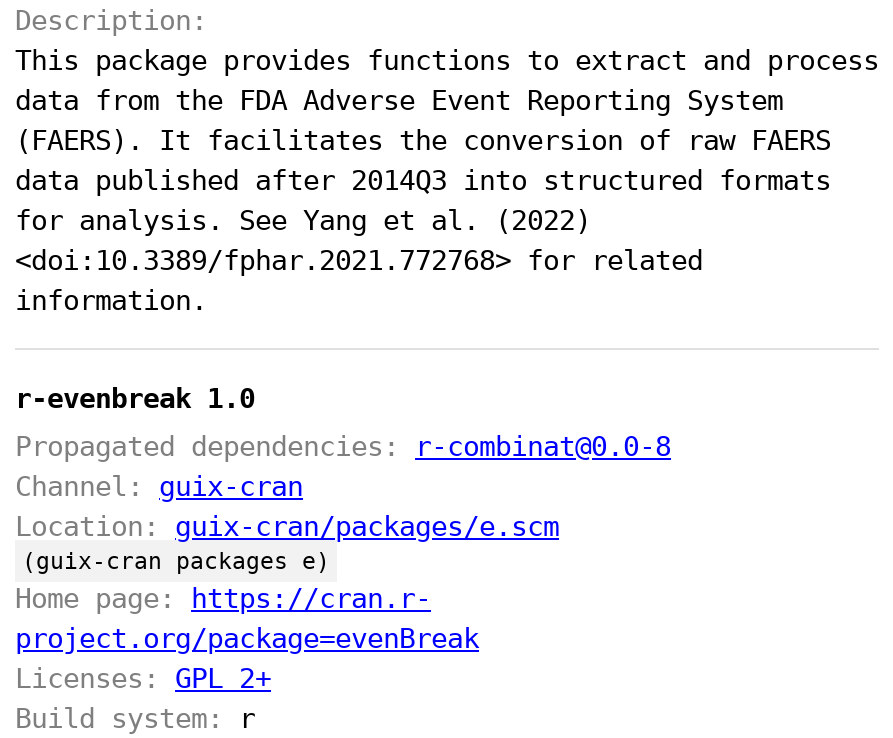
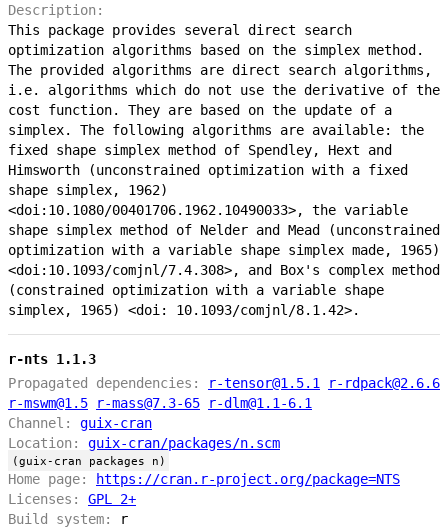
- This package provides functions to extract and process
- data from the FDA Adverse Event Reporting System
- (FAERS). It facilitates the conversion of raw FAERS
- data published after 2014Q3 into structured formats
- for analysis. See Yang et al. (2022)
- <doi:10.3389/fphar.2021.772768> for related
- information.
+ This package provides several direct search
+ optimization algorithms based on the simplex method.
+ The provided algorithms are direct search algorithms,
+ i.e. algorithms which do not use the derivative of the
+ cost function. They are based on the update of a
+ simplex. The following algorithms are available: the
+ fixed shape simplex method of Spendley, Hext and
+ Himsworth (unconstrained optimization with a fixed
+ shape simplex, 1962)
+ <doi:10.1080/00401706.1962.10490033>, the variable
+ shape simplex method of Nelder and Mead (unconstrained
+ optimization with a variable shape simplex made, 1965)
+ <doi:10.1093/comjnl/7.4.308>, and Box's complex method
+ (constrained optimization with a variable shape
+ simplex, 1965) <doi: 10.1093/comjnl/8.1.42>.

- r-evenbreak 1.0
+ r-nts 1.1.3

- Propagated dependencies: r-combinat@0.0-8
+ Propagated dependencies: r-tensor@1.5.1 r-rdpack@2.6.6
+ r-mswm@1.5 r-mass@7.3-65 r-dlm@1.1-6.1

moved down: Channel: guix-cran

- Location: guix-cran/packages/e.scm
- (guix-cran packages e)
- Home page: https://cran.r-
- project.org/package=evenBreak
+ Location: guix-cran/packages/n.scm
+ (guix-cran packages n)
+ Home page: https://cran.r-project.org/package=NTS
